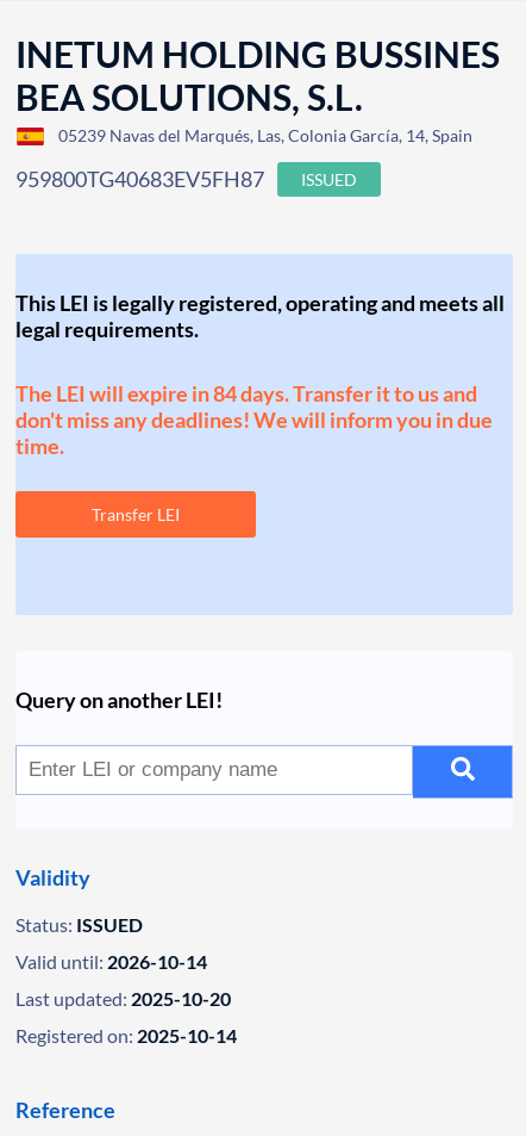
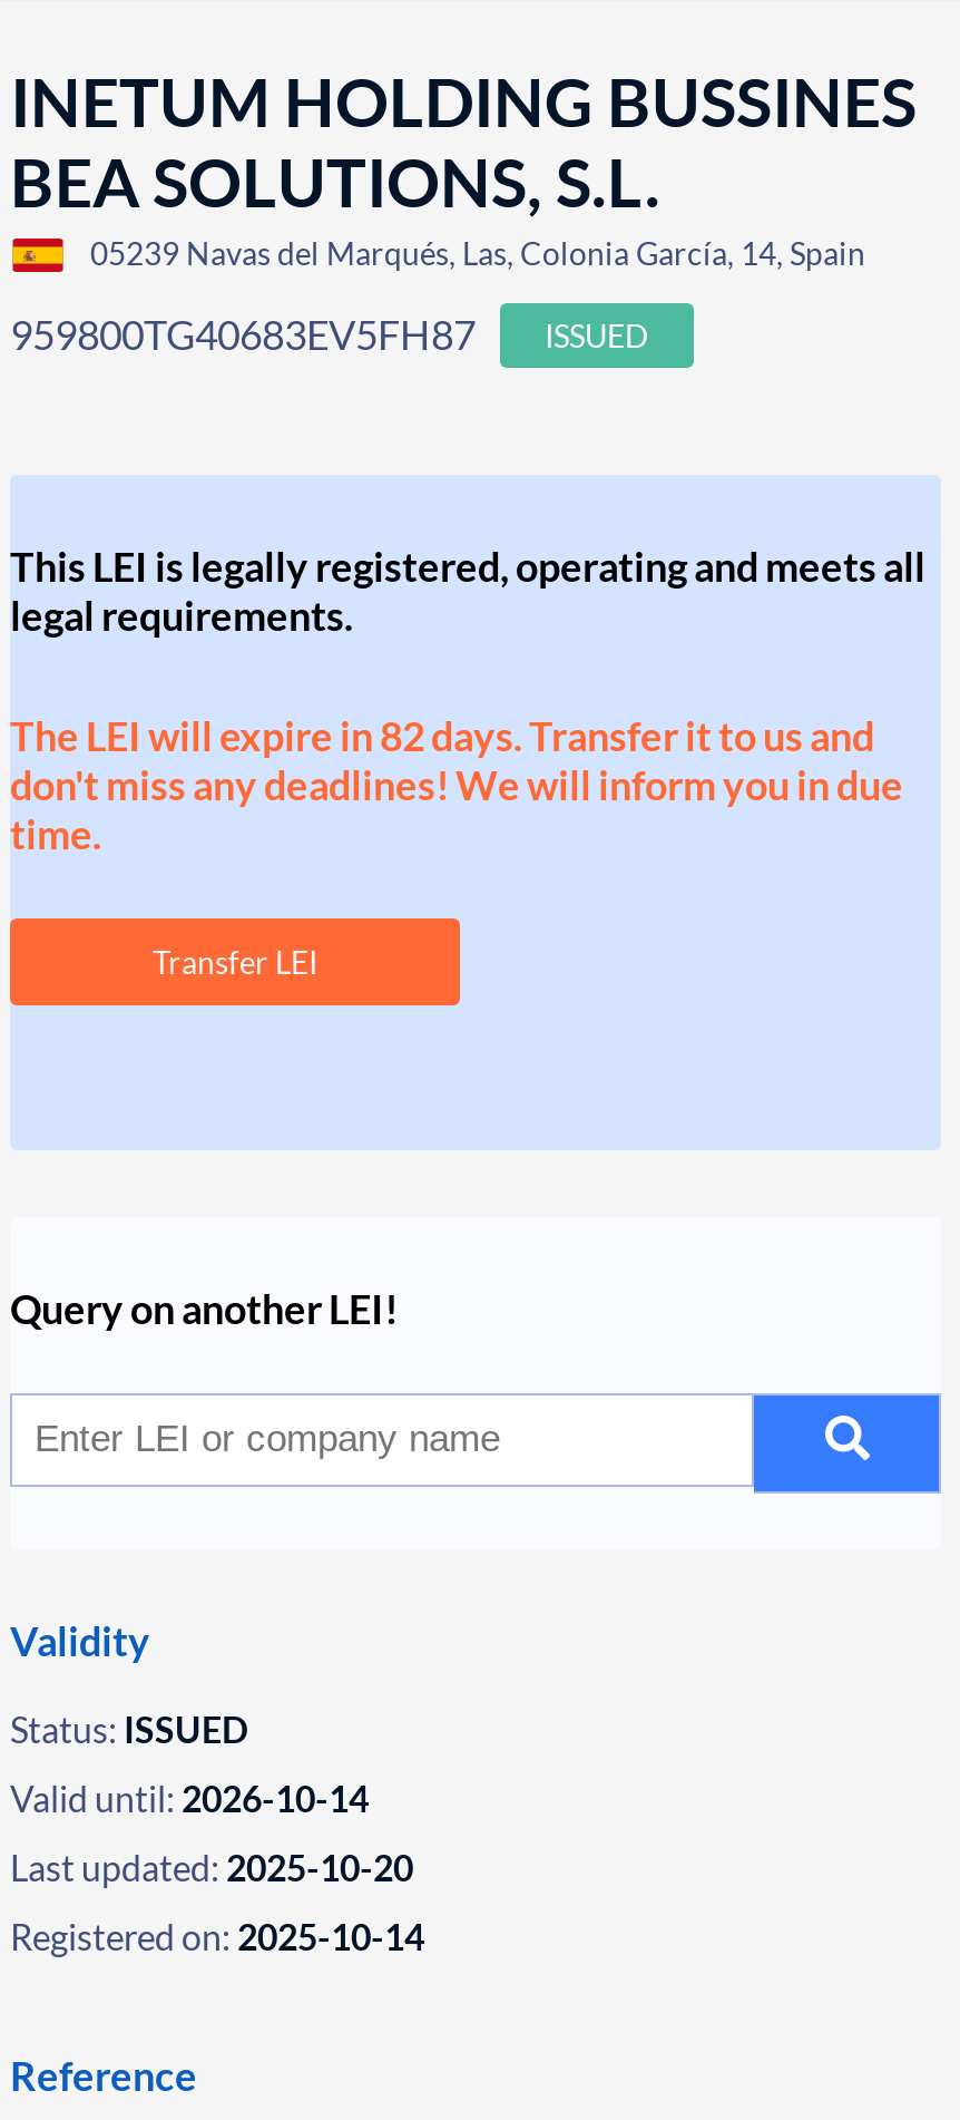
- The LEI will expire in 84 days. Transfer it to us and
+ The LEI will expire in 82 days. Transfer it to us and
